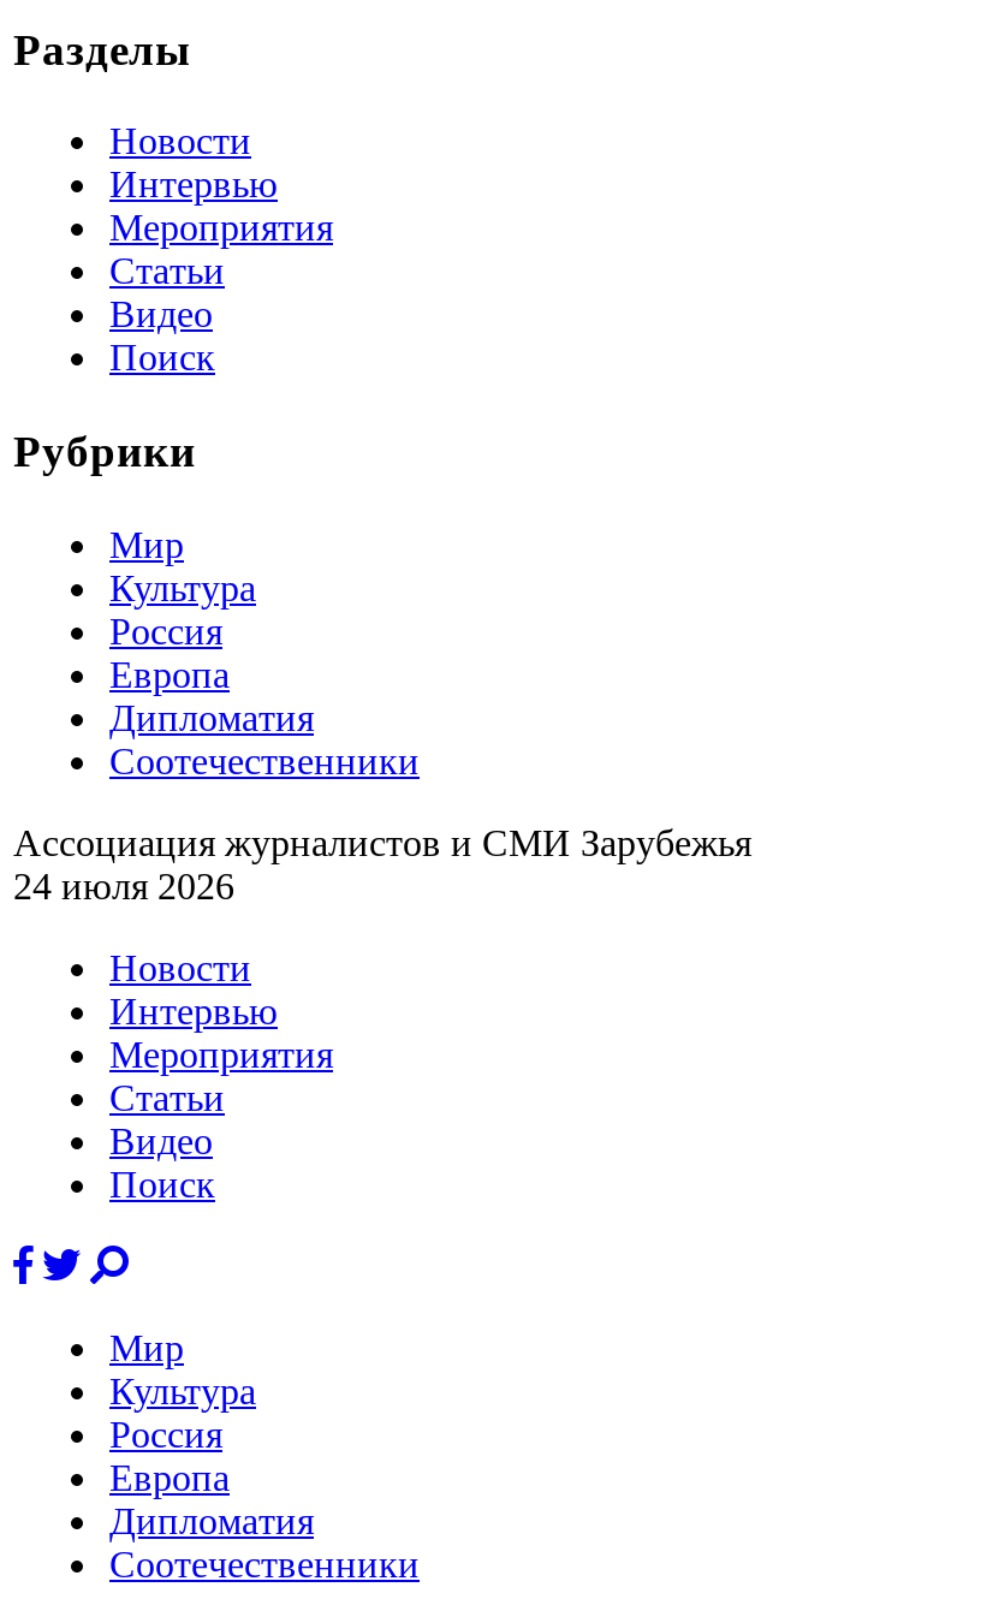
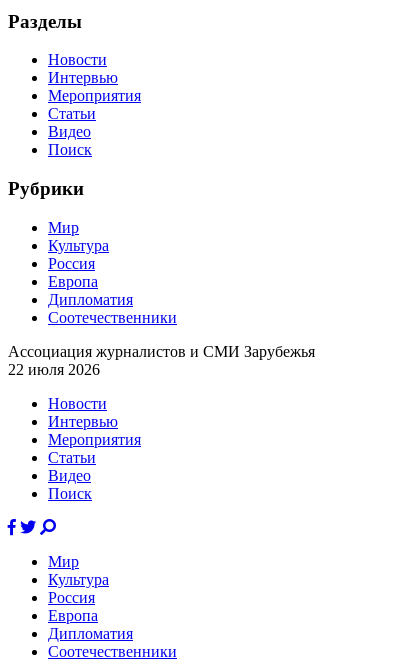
- 24 июля 2026
+ 22 июля 2026
